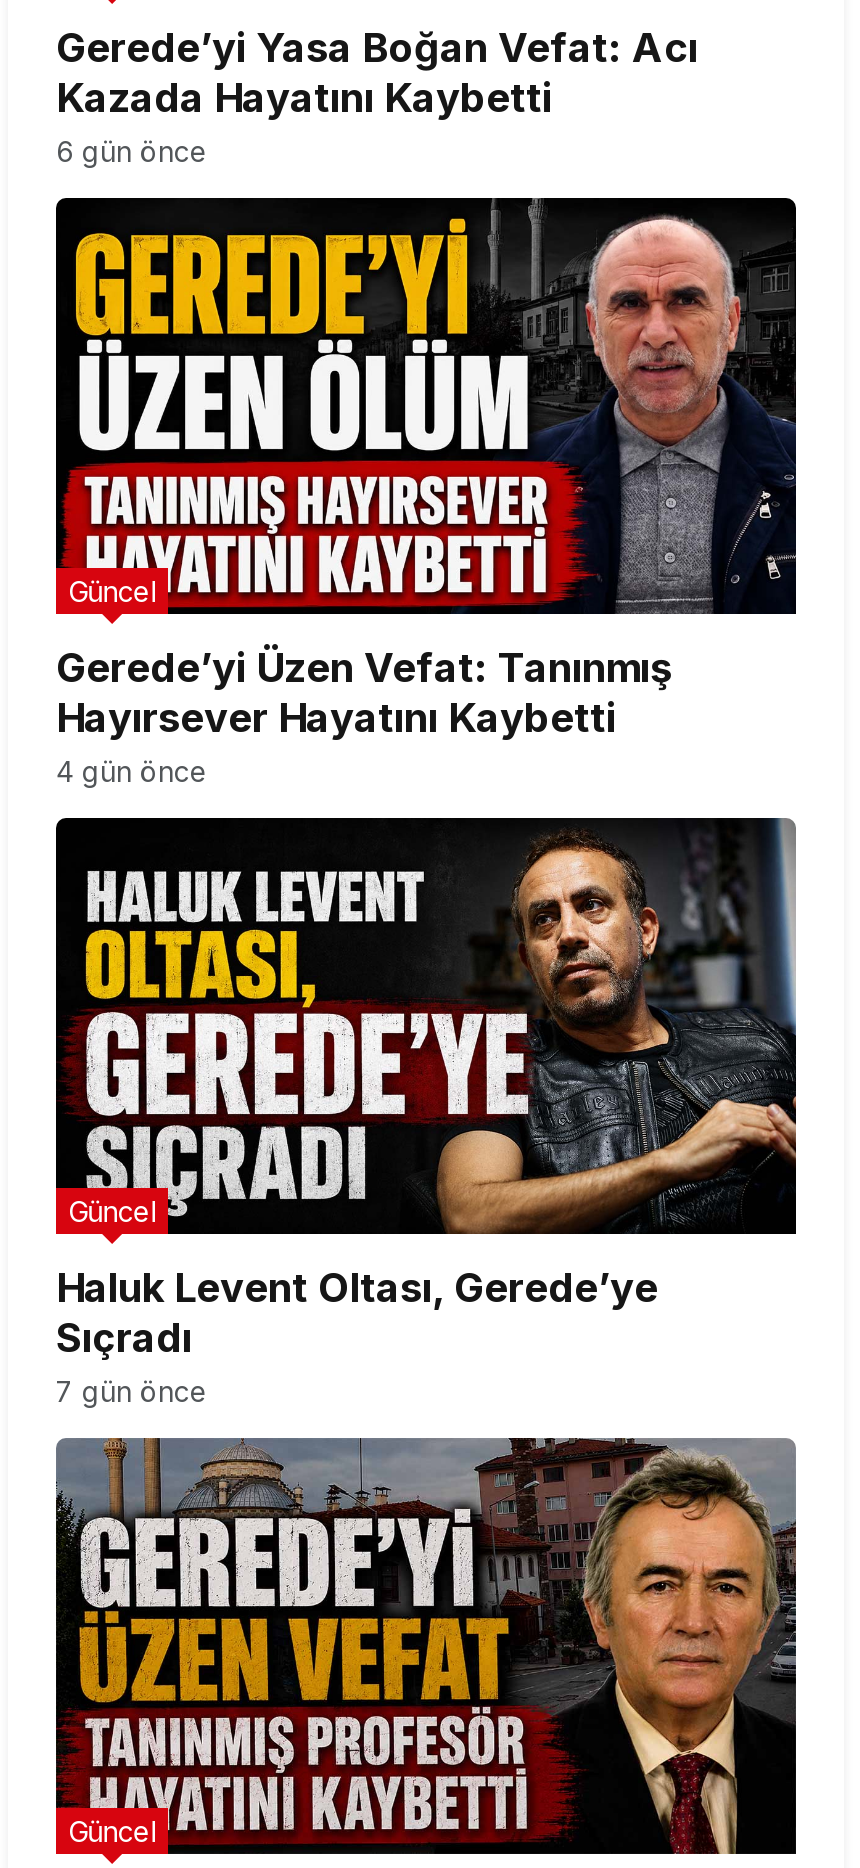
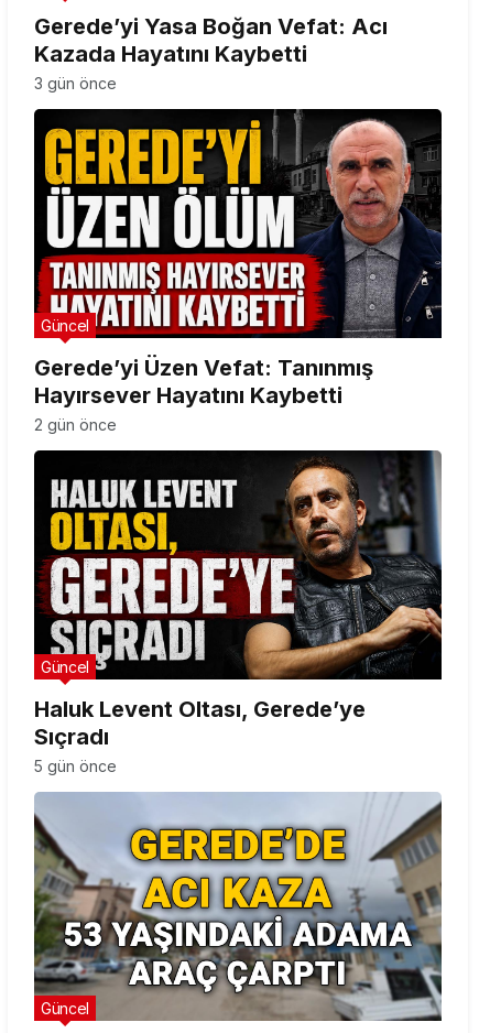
- 6 gün önce
+ 3 gün önce

- 4 gün önce
+ 2 gün önce

- 7 gün önce
+ 5 gün önce

- [image]
+ [image]
